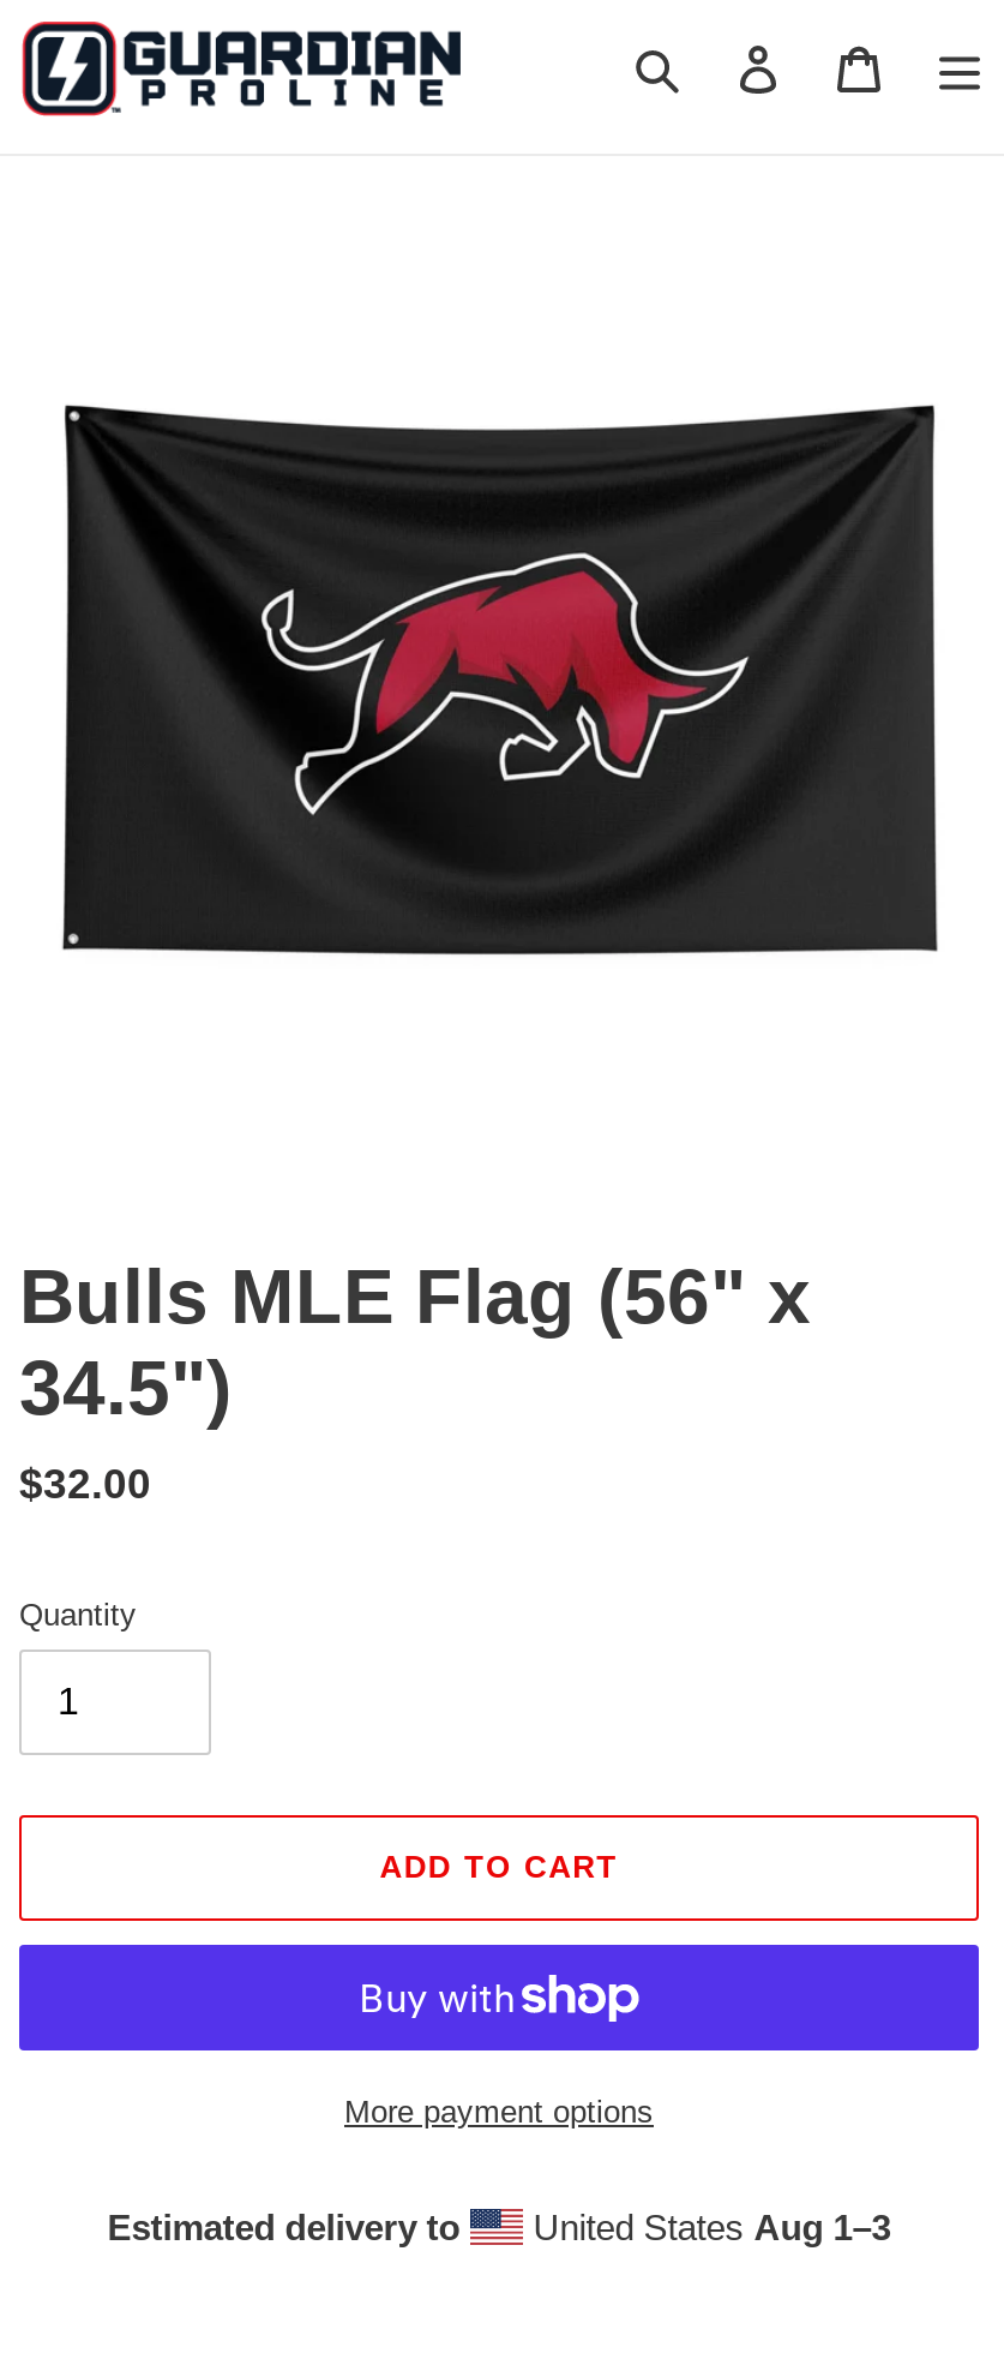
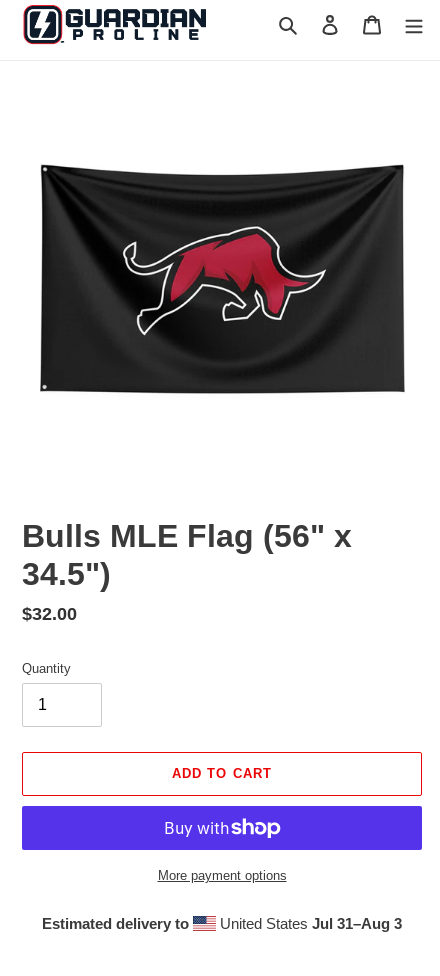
- United States Aug 1–3
+ United States Jul 31–Aug 3
